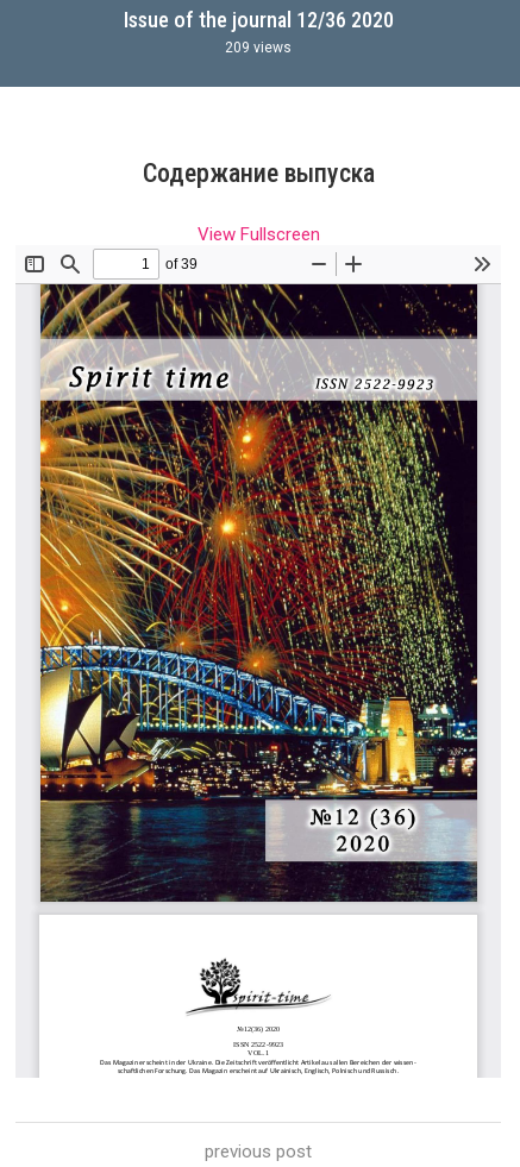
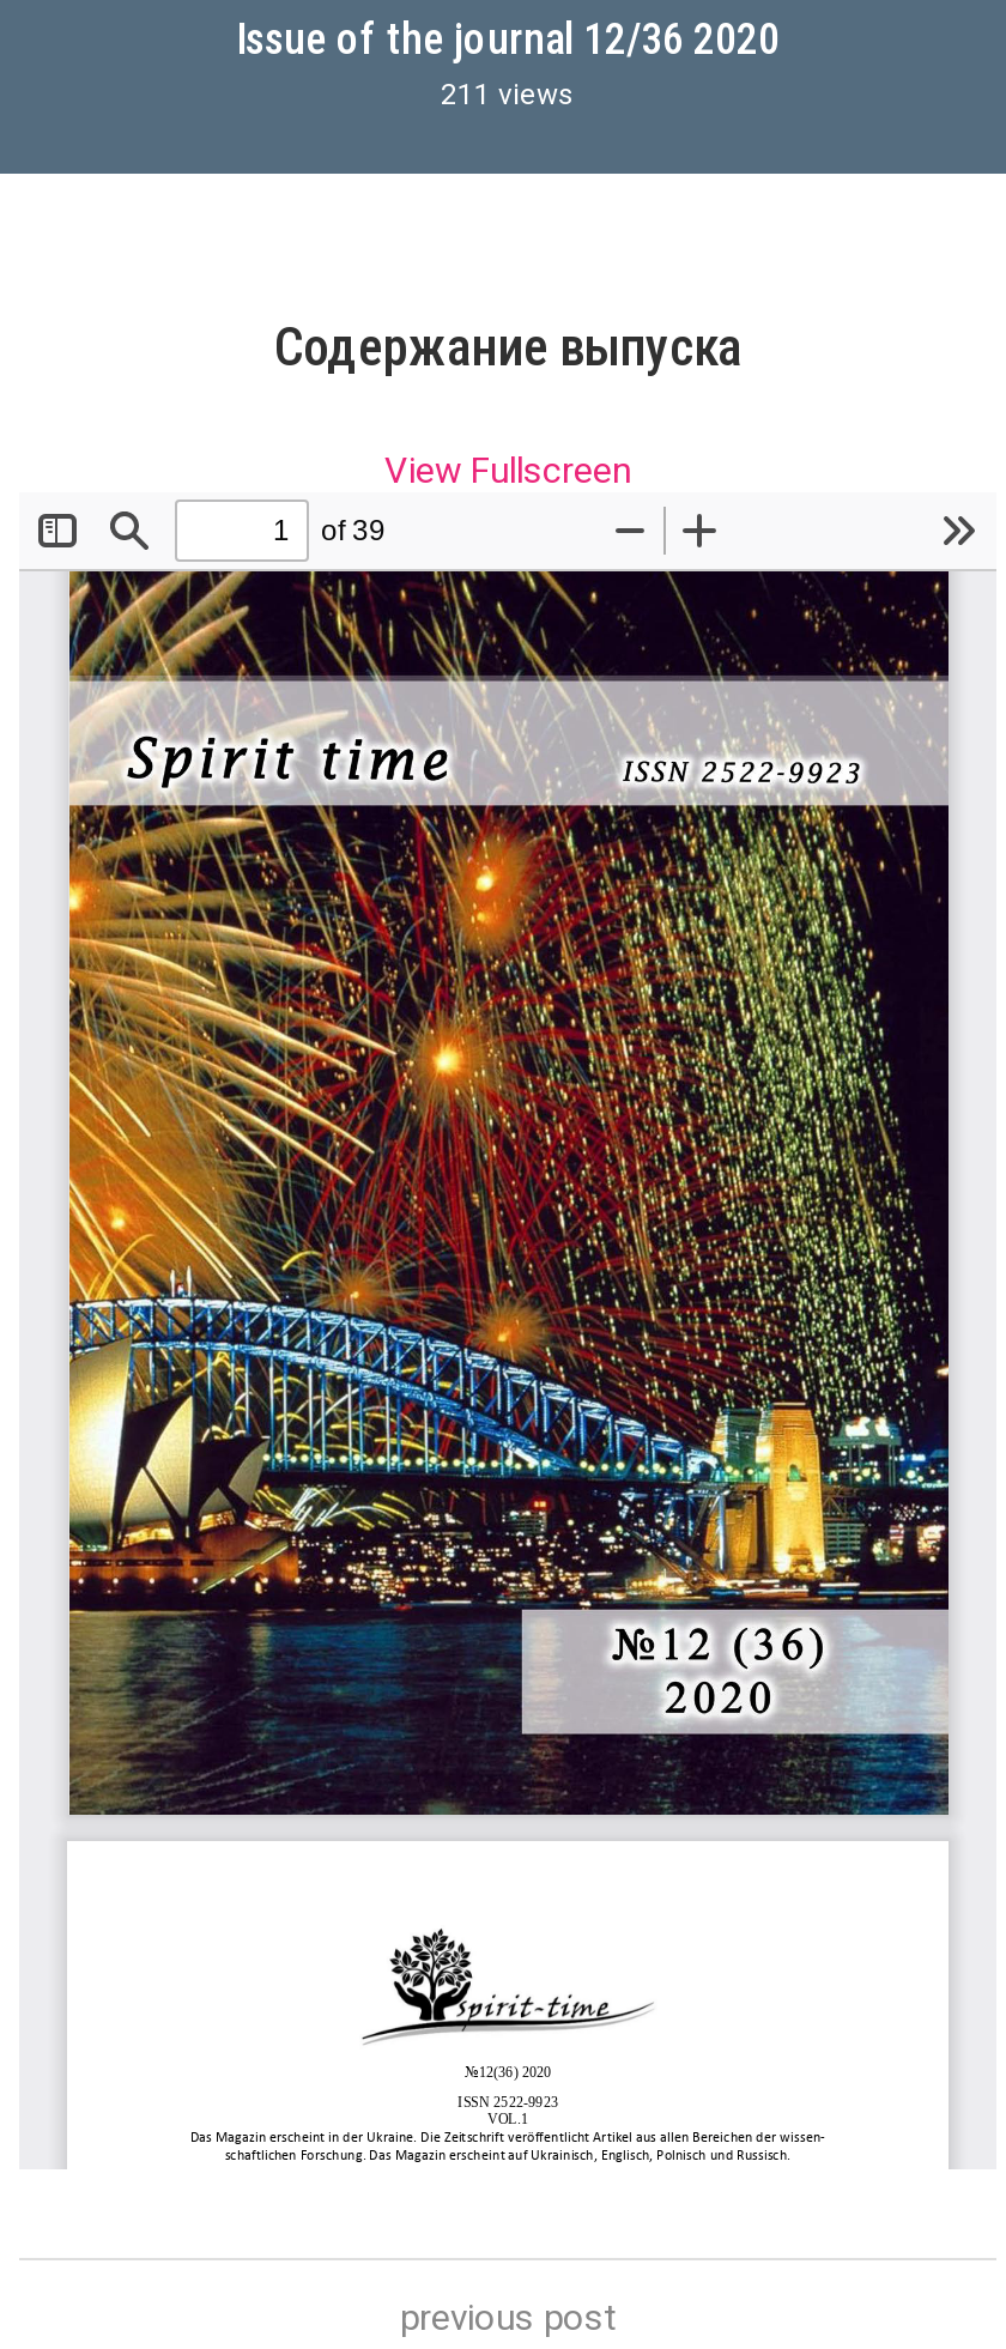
- 209 views
+ 211 views
